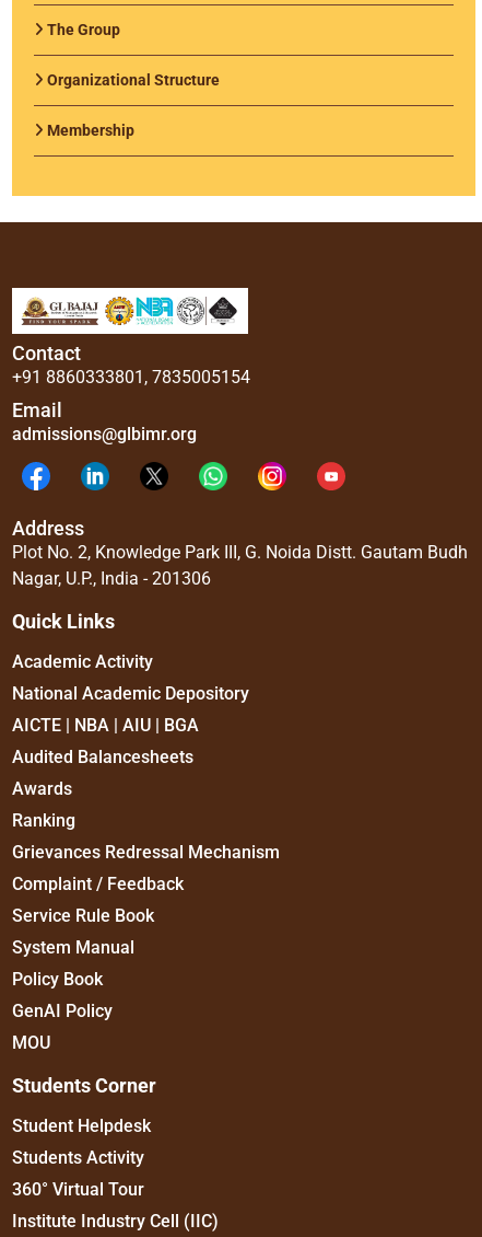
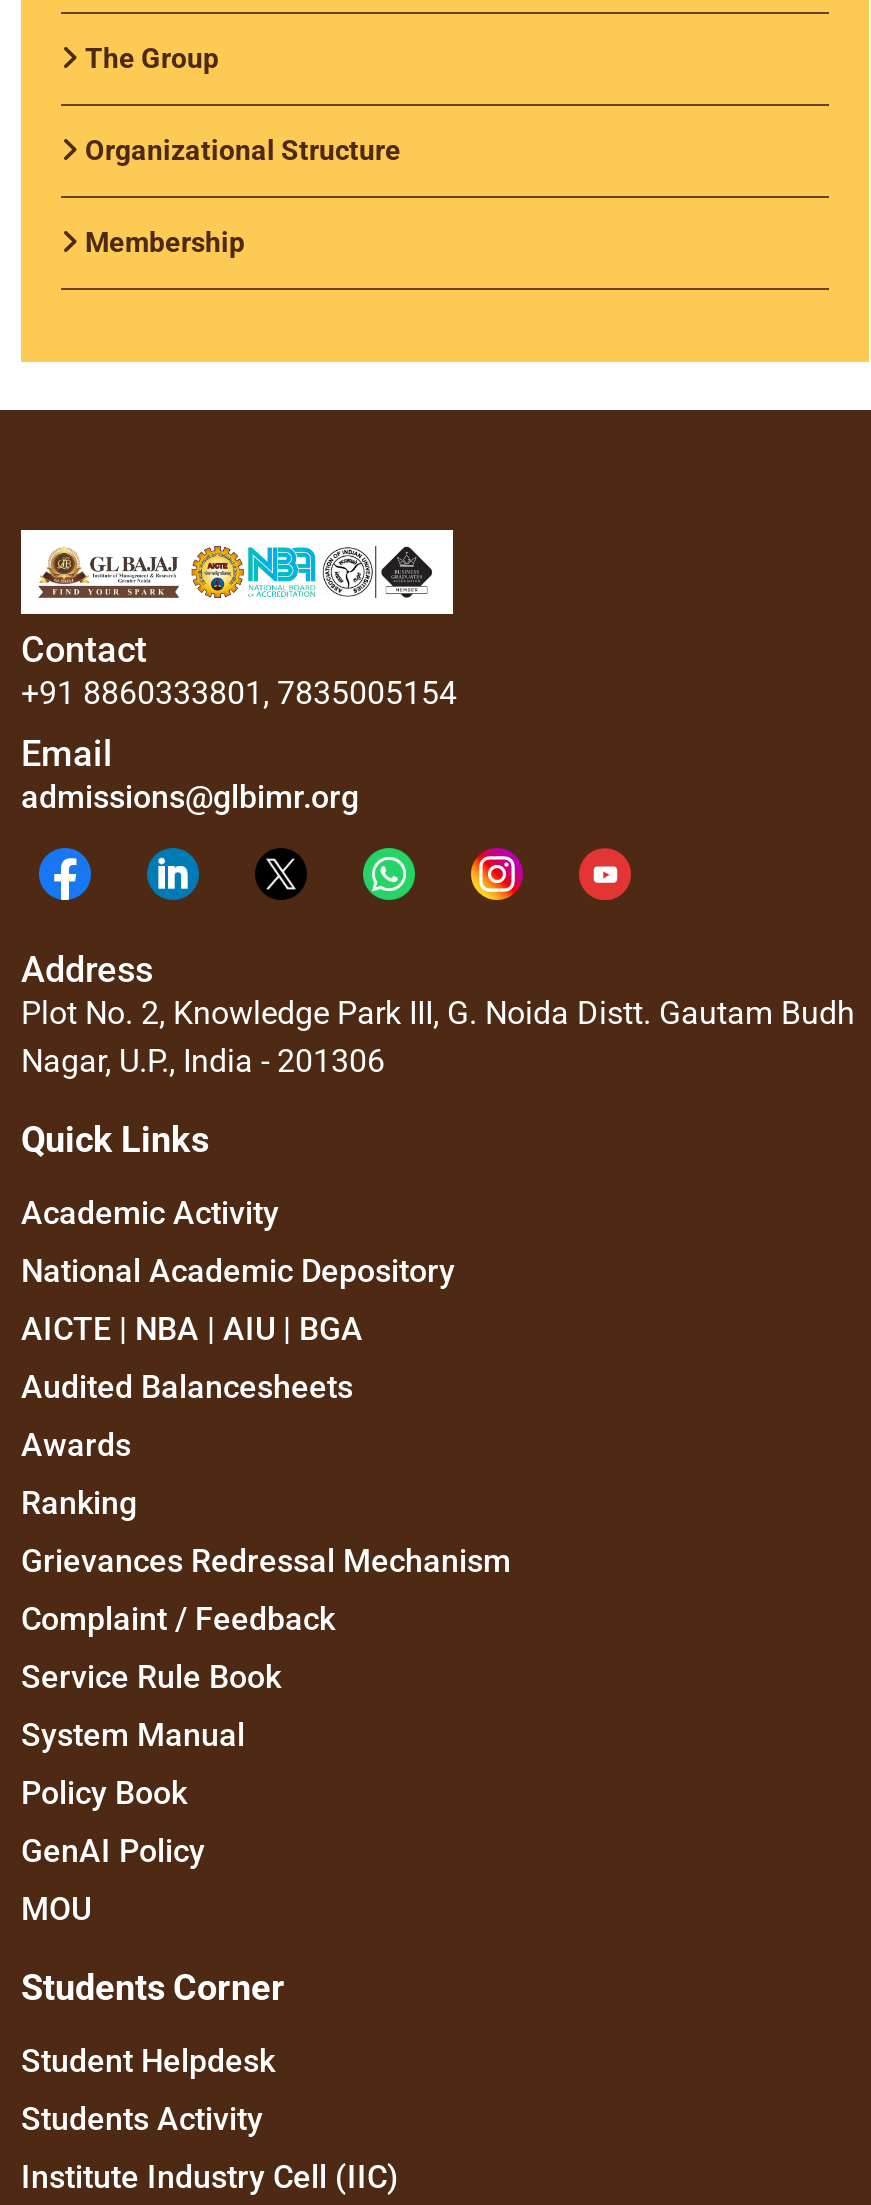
- 360° Virtual Tour
